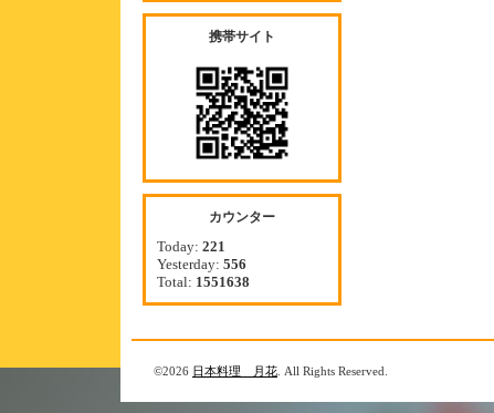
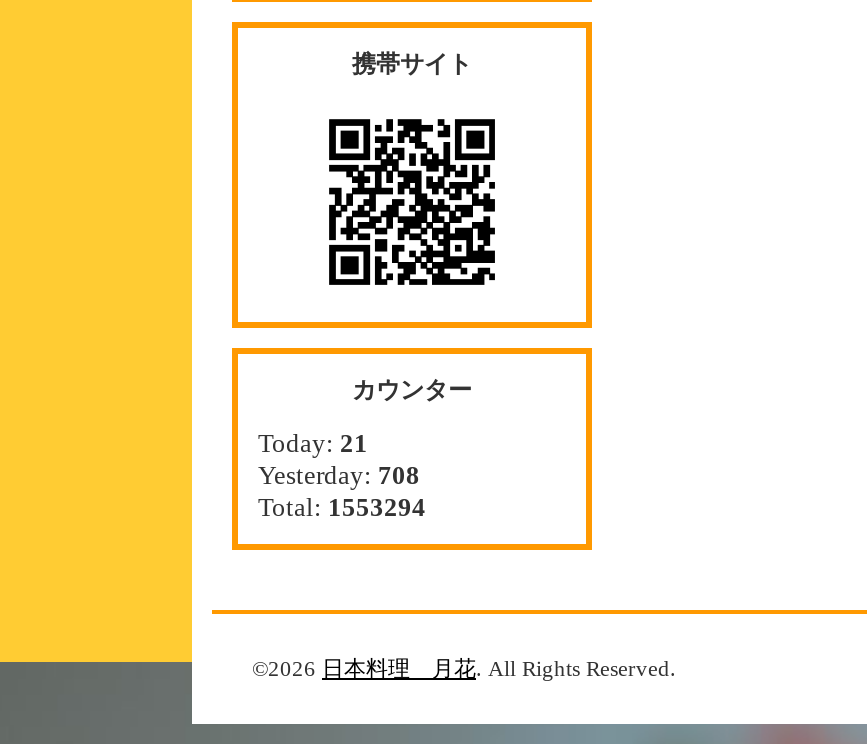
- Today: 221
+ Today: 21

- Yesterday: 556
+ Yesterday: 708

- Total: 1551638
+ Total: 1553294
